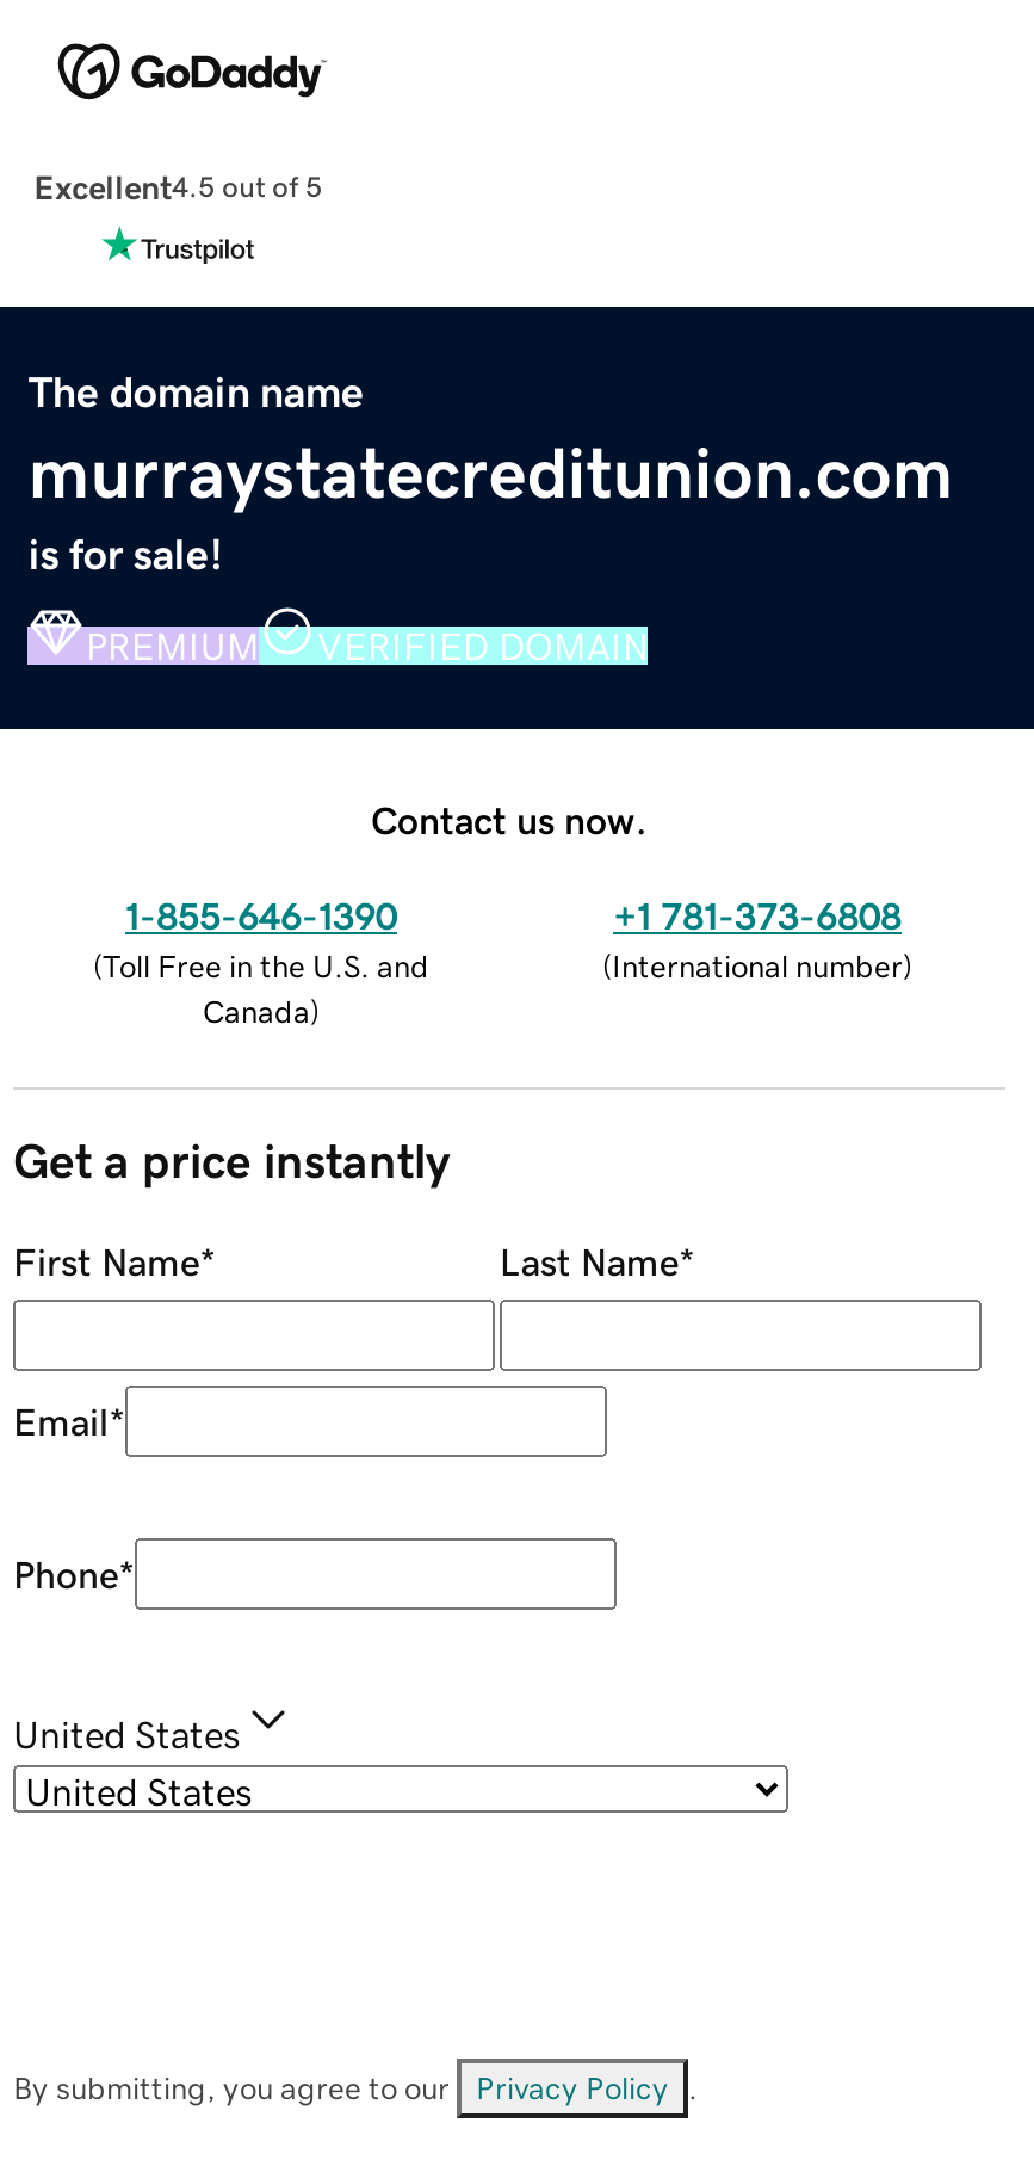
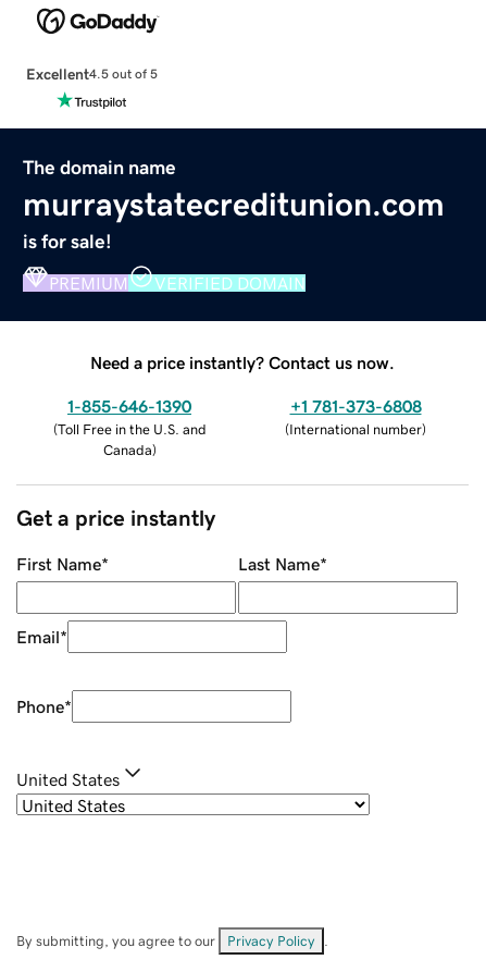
- Contact us now.
+ Need a price instantly? Contact us now.
